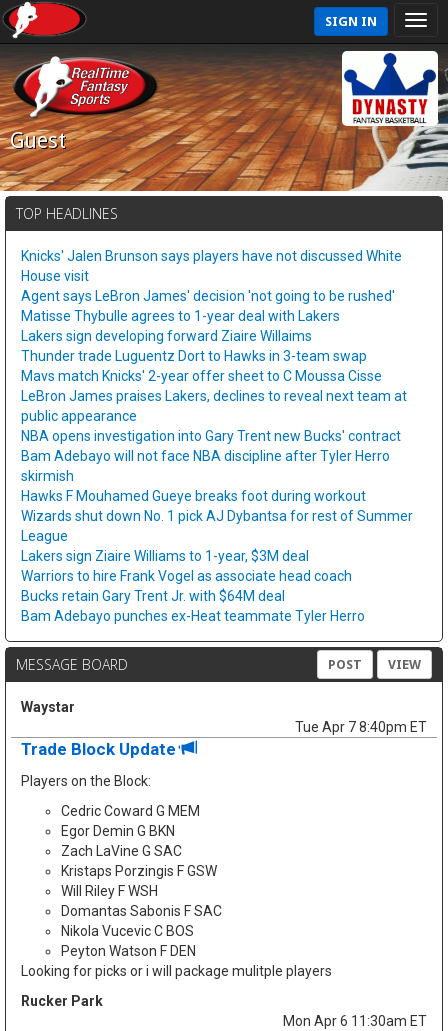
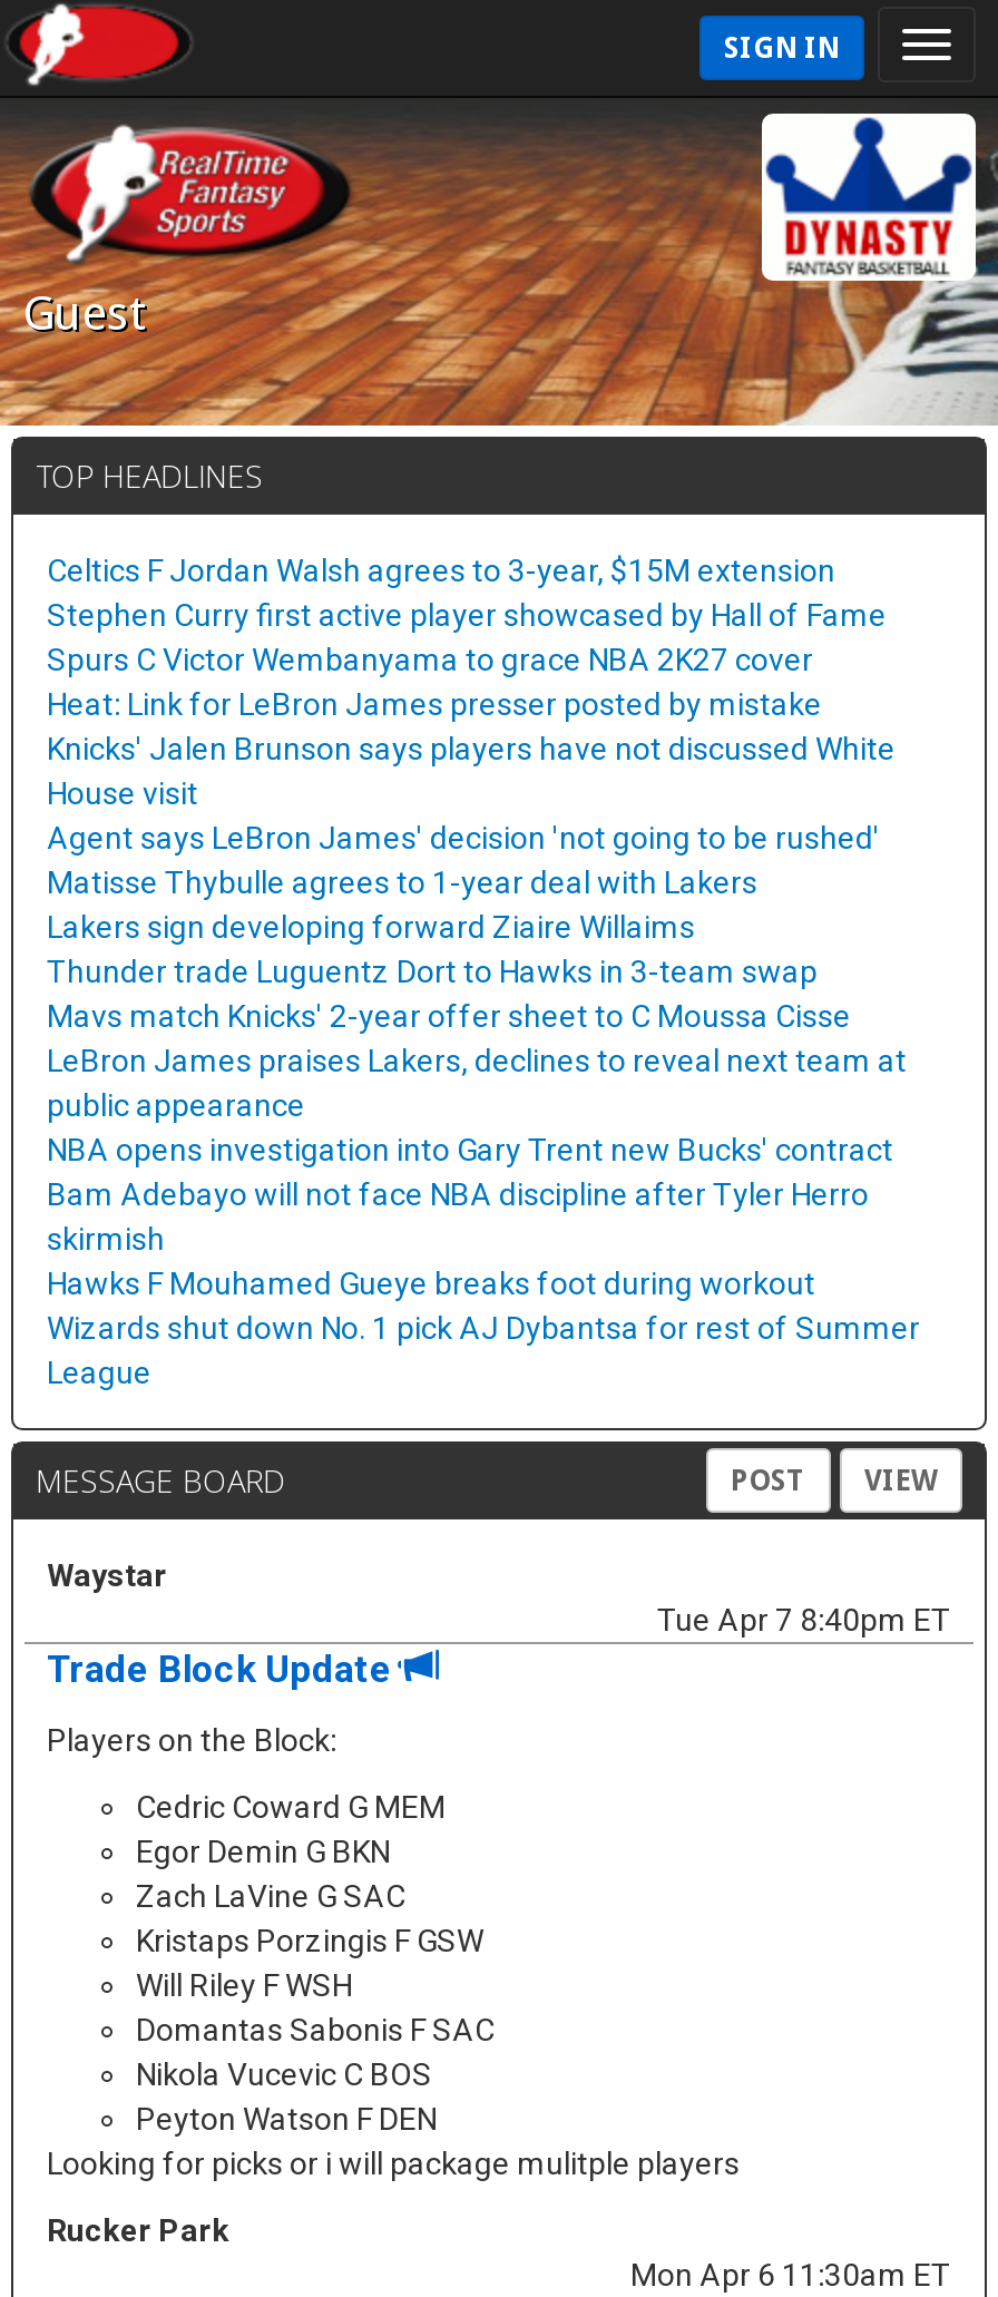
+ Celtics F Jordan Walsh agrees to 3-year, $15M extension
+ Stephen Curry first active player showcased by Hall of Fame
+ Spurs C Victor Wembanyama to grace NBA 2K27 cover
+ Heat: Link for LeBron James presser posted by mistake

moved down: Knicks' Jalen Brunson says players have not discussed White | House visit | Agent says LeBron James' decision 'not going to be rushed' | ... | Wizards shut down No. 1 pick AJ Dybantsa for rest of Summer | League

- Lakers sign Ziaire Williams to 1-year, $3M deal
- Warriors to hire Frank Vogel as associate head coach
- Bucks retain Gary Trent Jr. with $64M deal
- Bam Adebayo punches ex-Heat teammate Tyler Herro
